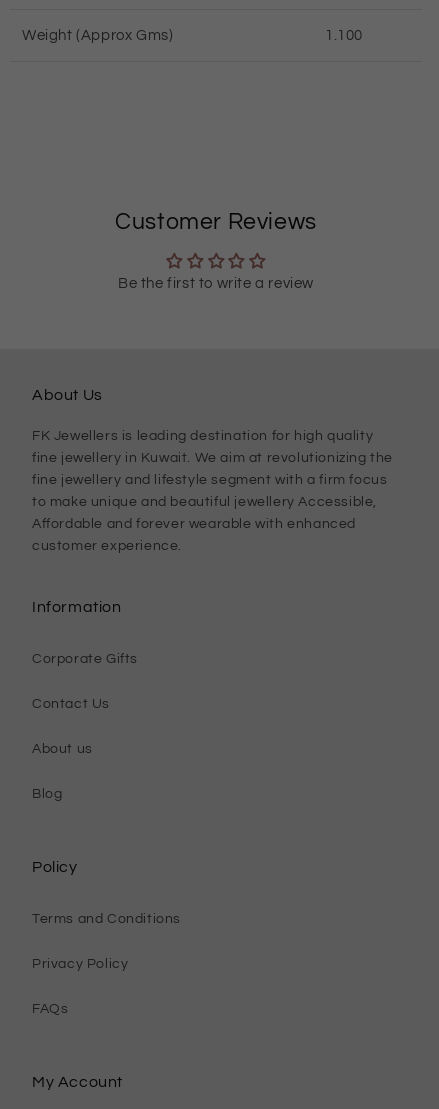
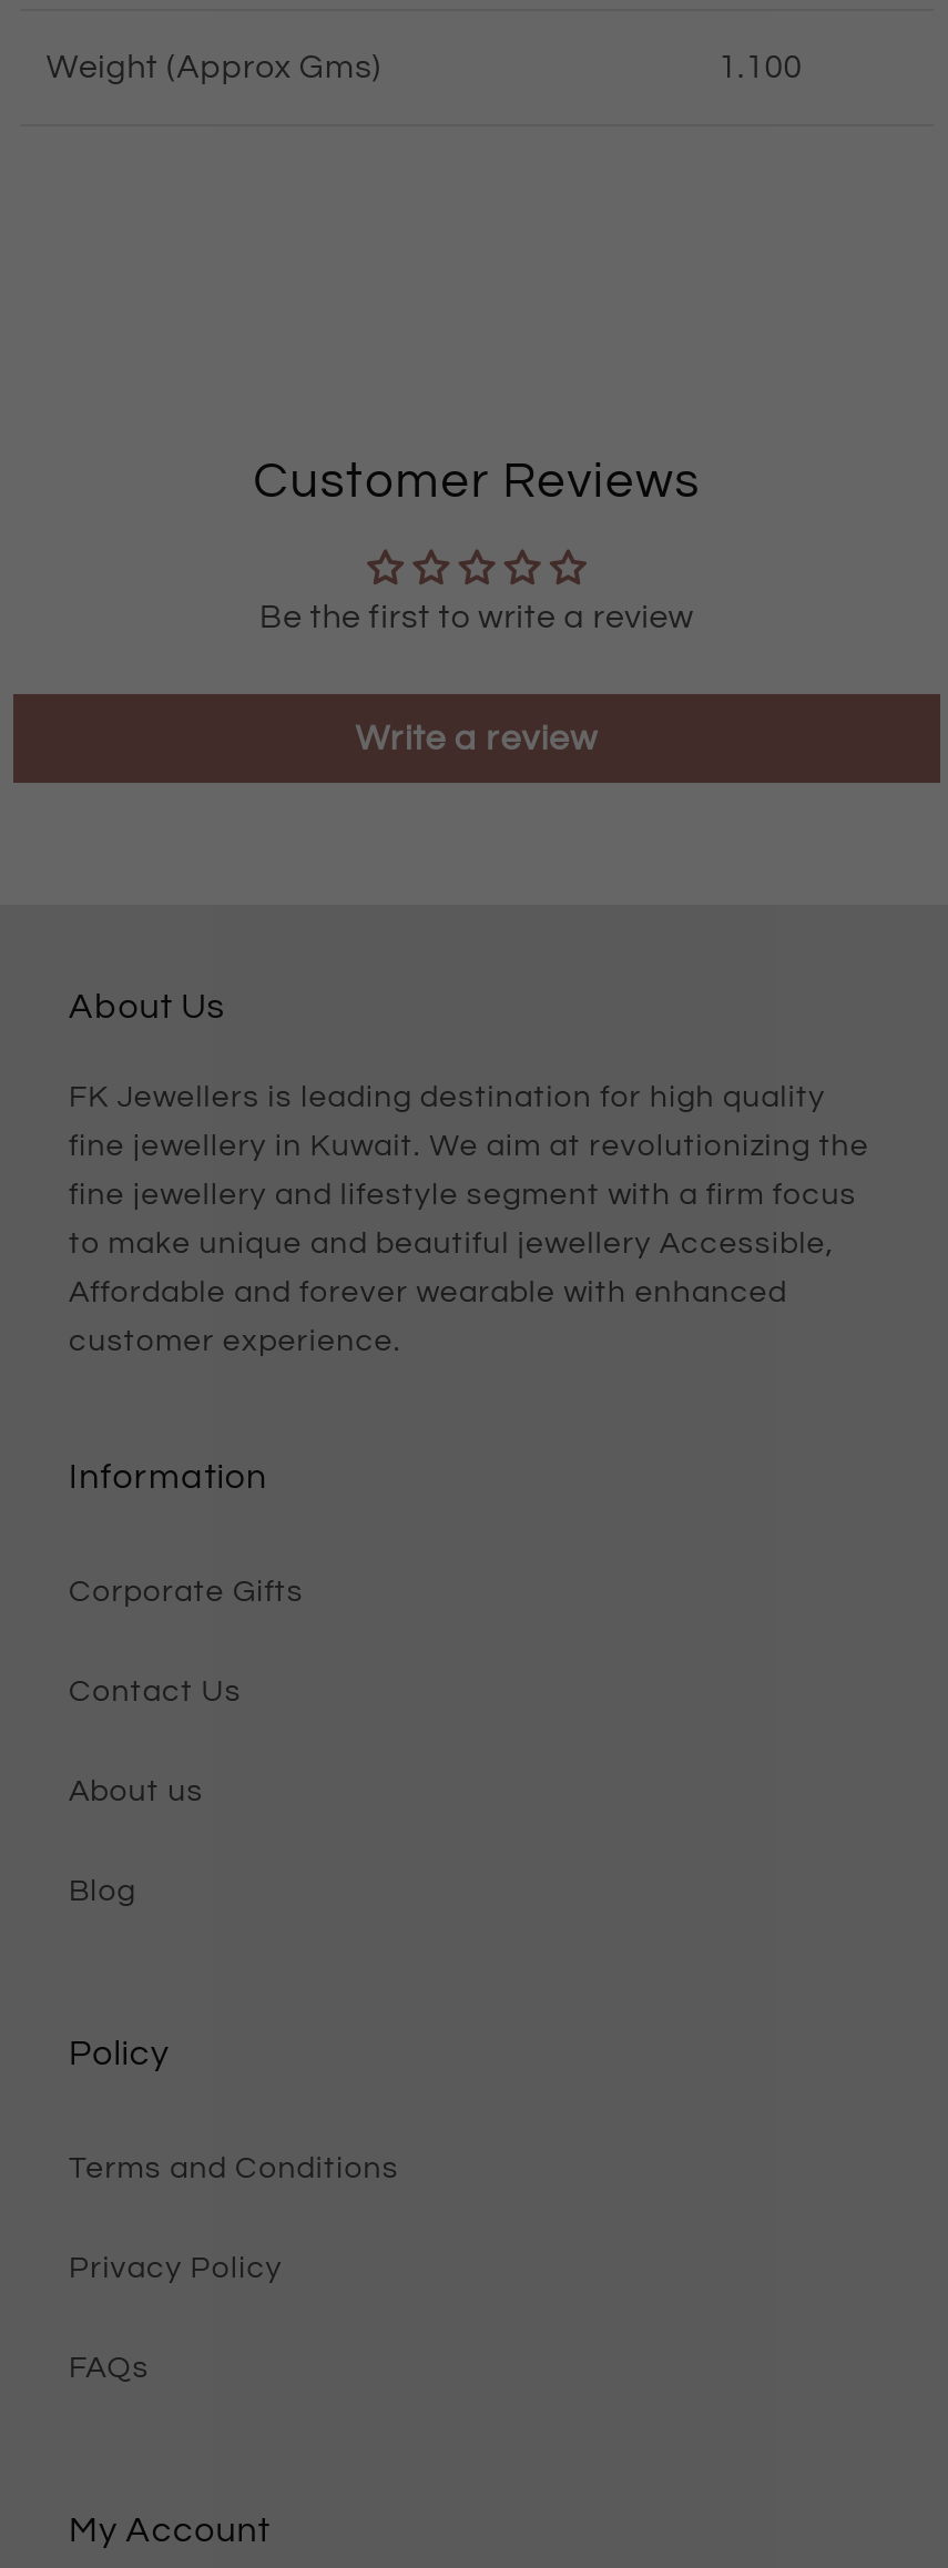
+ Write a review
